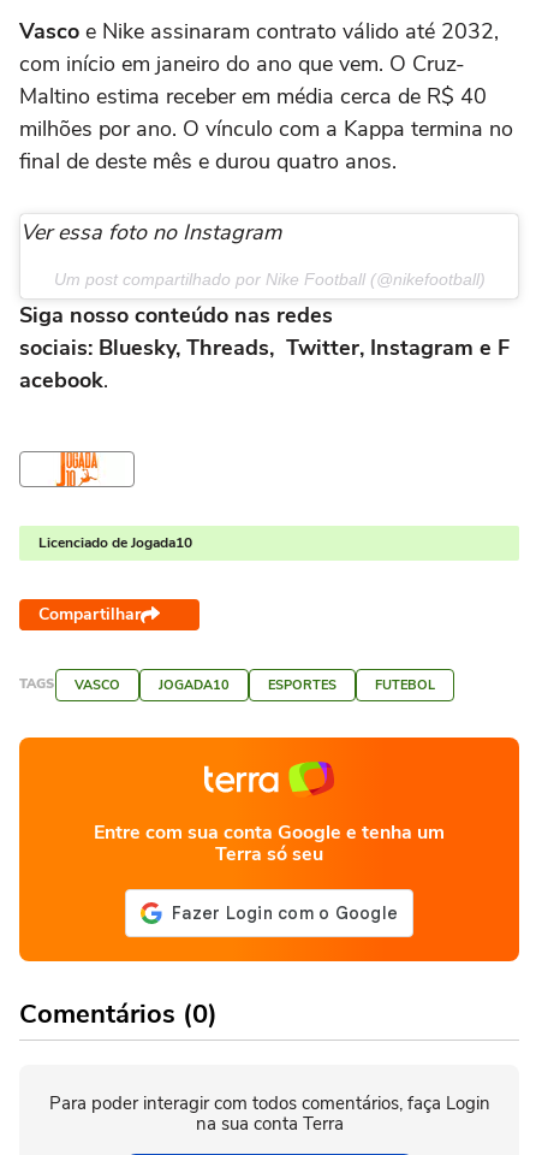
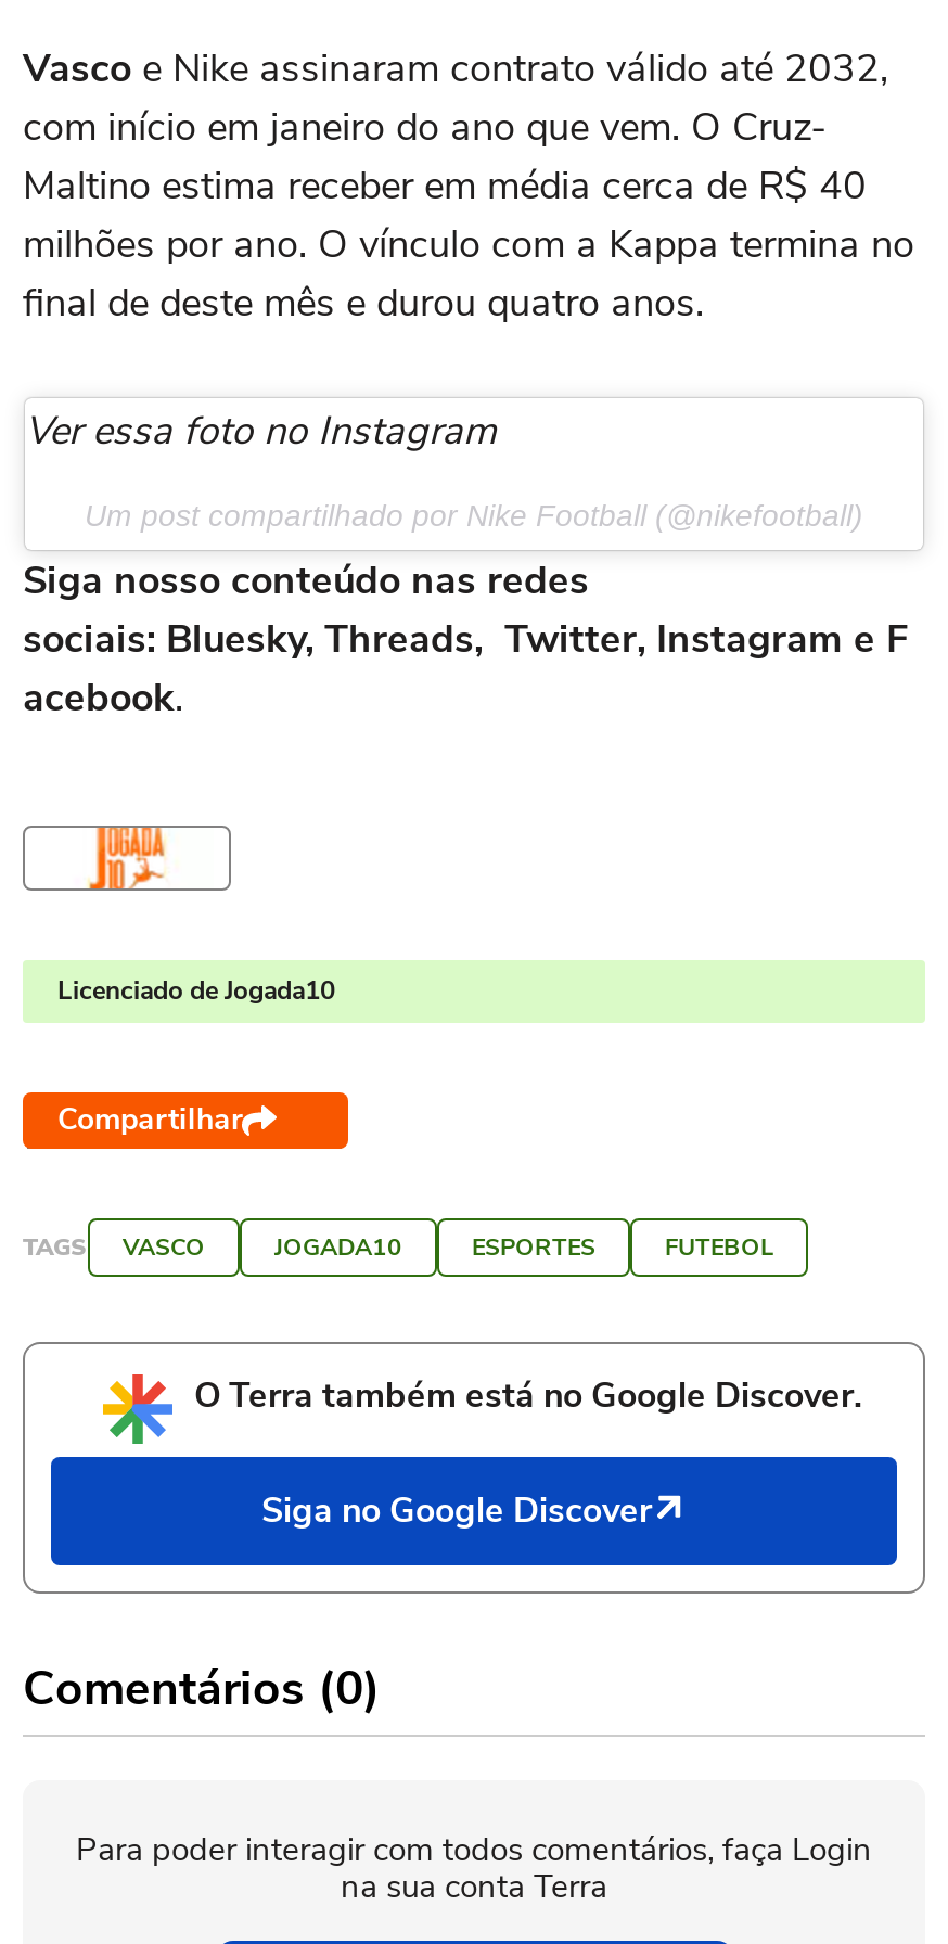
- [image]
- Entre com sua conta Google e tenha um
- Terra só seu
+ [image]
+ O Terra também está no Google Discover.
+ Siga no Google Discover
